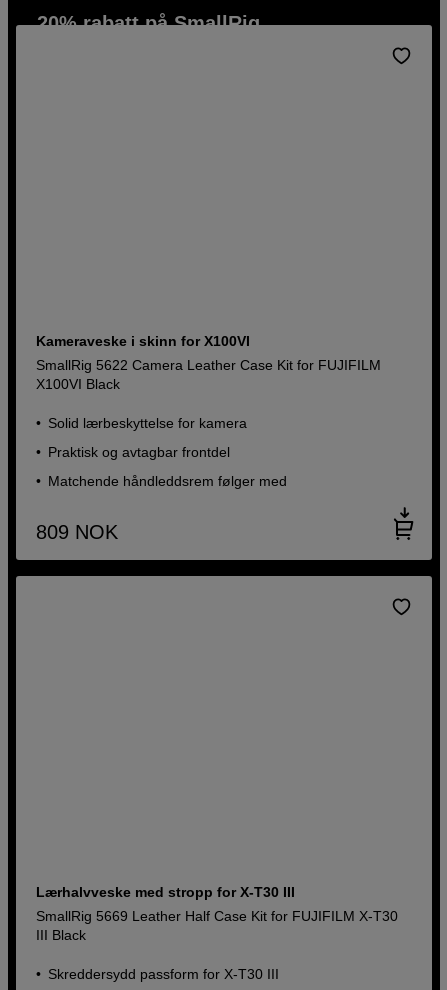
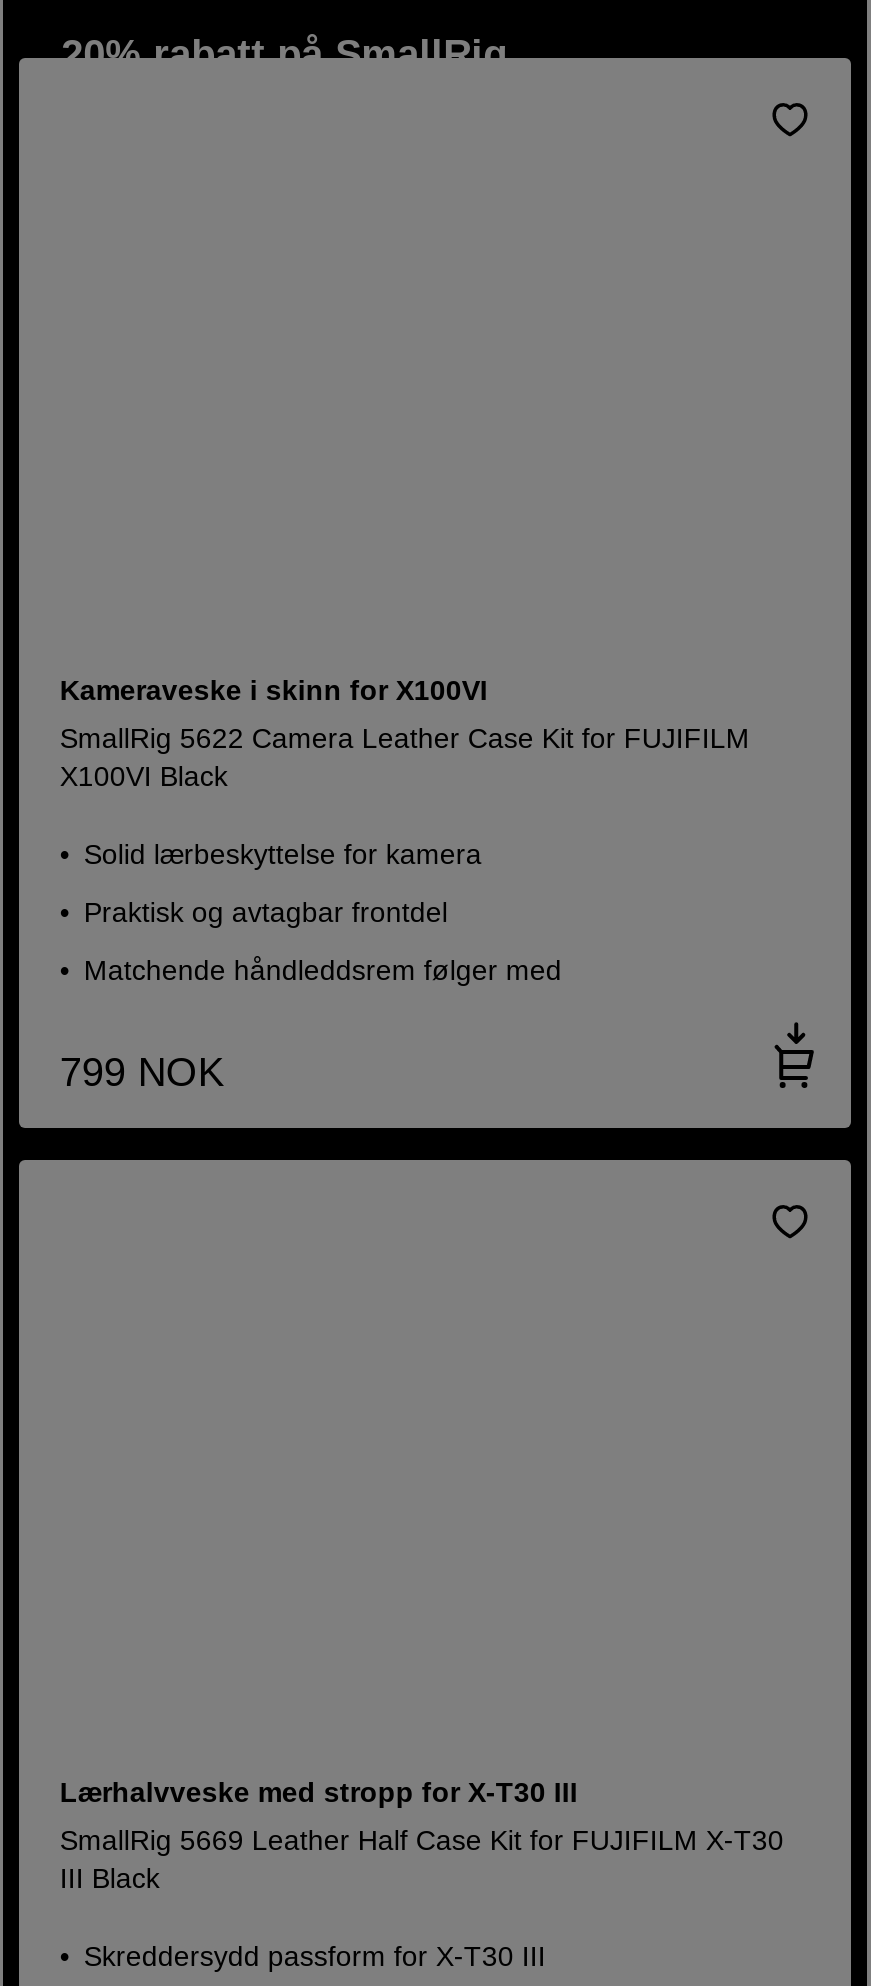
- 809 NOK
+ 799 NOK
